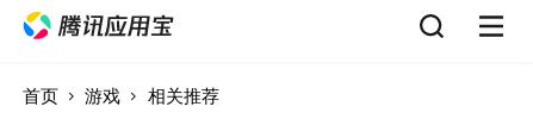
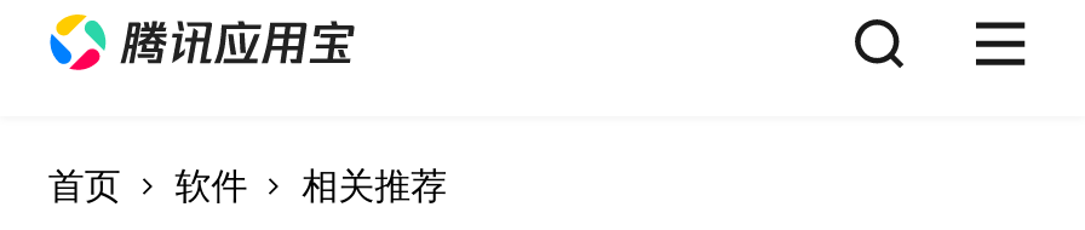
- 游戏
+ 软件
